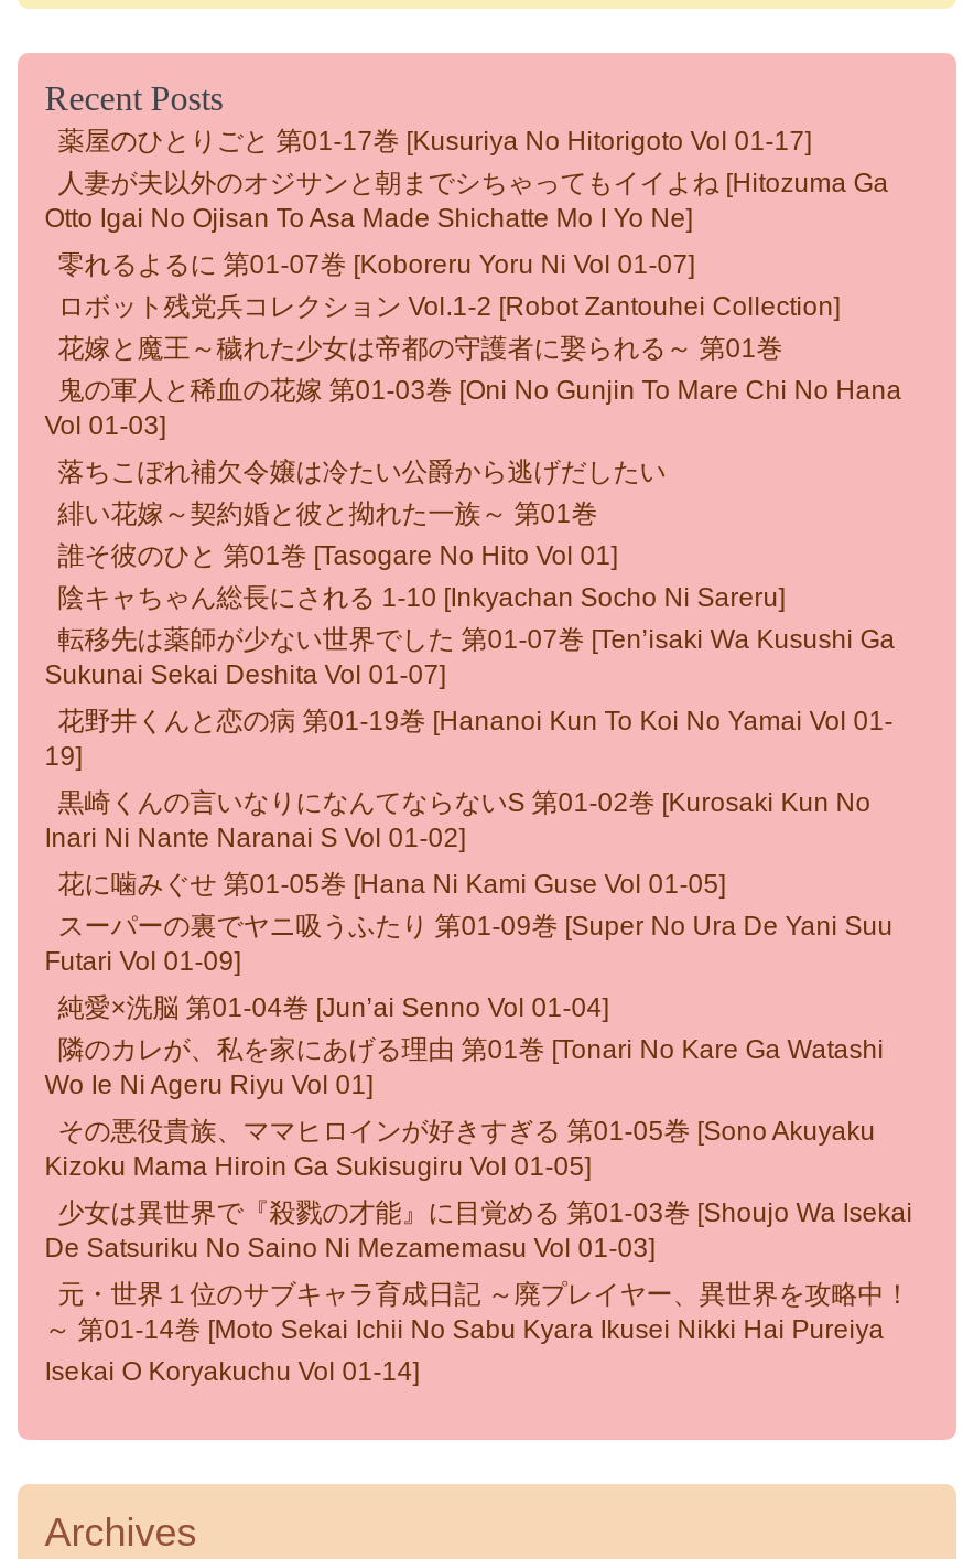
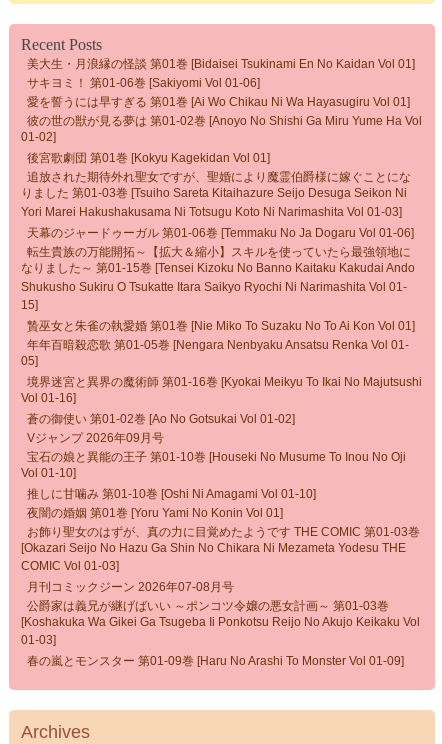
- 薬屋のひとりごと 第01-17巻 [Kusuriya No Hitorigoto Vol 01-17]
- 人妻が夫以外のオジサンと朝までシちゃってもイイよね [Hitozuma Ga
- Otto Igai No Ojisan To Asa Made Shichatte Mo I Yo Ne]
- 零れるよるに 第01-07巻 [Koboreru Yoru Ni Vol 01-07]
- ロボット残党兵コレクション Vol.1-2 [Robot Zantouhei Collection]
- 花嫁と魔王～穢れた少女は帝都の守護者に娶られる～ 第01巻
- 鬼の軍人と稀血の花嫁 第01-03巻 [Oni No Gunjin To Mare Chi No Hana
- Vol 01-03]
- 落ちこぼれ補欠令嬢は冷たい公爵から逃げだしたい
- 緋い花嫁～契約婚と彼と拗れた一族～ 第01巻
- 誰そ彼のひと 第01巻 [Tasogare No Hito Vol 01]
- 陰キャちゃん総長にされる 1-10 [Inkyachan Socho Ni Sareru]
- 転移先は薬師が少ない世界でした 第01-07巻 [Ten’isaki Wa Kusushi Ga
- Sukunai Sekai Deshita Vol 01-07]
- 花野井くんと恋の病 第01-19巻 [Hananoi Kun To Koi No Yamai Vol 01-
- 19]
- 黒崎くんの言いなりになんてならないS 第01-02巻 [Kurosaki Kun No
- Inari Ni Nante Naranai S Vol 01-02]
- 花に噛みぐせ 第01-05巻 [Hana Ni Kami Guse Vol 01-05]
- スーパーの裏でヤニ吸うふたり 第01-09巻 [Super No Ura De Yani Suu
- Futari Vol 01-09]
- 純愛×洗脳 第01-04巻 [jun’ai Senno Vol 01-04]
- 隣のカレが、私を家にあげる理由 第01巻 [Tonari No Kare Ga Watashi
- Wo Ie Ni Ageru Riyu Vol 01]
- その悪役貴族、ママヒロインが好きすぎる 第01-05巻 [Sono Akuyaku
- Kizoku Mama Hiroin Ga Sukisugiru Vol 01-05]
- 少女は異世界で『殺戮の才能』に目覚める 第01-03巻 [Shoujo Wa Isekai
- De Satsuriku No Saino Ni Mezamemasu Vol 01-03]
- 元・世界１位のサブキャラ育成日記 ～廃プレイヤー、異世界を攻略中！
- ～ 第01-14巻 [Moto Sekai Ichii No Sabu Kyara Ikusei Nikki Hai Pureiya
- Isekai O Koryakuchu Vol 01-14]
+ 美大生・月浪縁の怪談 第01巻 [Bidaisei Tsukinami En No Kaidan Vol 01]
+ サキヨミ！ 第01-06巻 [Sakiyomi Vol 01-06]
+ 愛を誓うには早すぎる 第01巻 [Ai Wo Chikau Ni Wa Hayasugiru Vol 01]
+ 彼の世の獣が見る夢は 第01-02巻 [Anoyo No Shishi Ga Miru Yume Ha Vol
+ 01-02]
+ 後宮歌劇団 第01巻 [Kokyu Kagekidan Vol 01]
+ 追放された期待外れ聖女ですが、聖婚により魔霊伯爵様に嫁ぐことにな
+ りました 第01-03巻 [Tsuiho Sareta Kitaihazure Seijo Desuga Seikon Ni
+ Yori Marei Hakushakusama Ni Totsugu Koto Ni Narimashita Vol 01-03]
+ 天幕のジャードゥーガル 第01-06巻 [Temmaku No Ja Dogaru Vol 01-06]
+ 転生貴族の万能開拓～【拡大＆縮小】スキルを使っていたら最強領地に
+ なりました～ 第01-15巻 [Tensei Kizoku No Banno Kaitaku Kakudai Ando
+ Shukusho Sukiru O Tsukatte Itara Saikyo Ryochi Ni Narimashita Vol 01-
+ 15]
+ 贄巫女と朱雀の執愛婚 第01巻 [Nie Miko To Suzaku No To Ai Kon Vol 01]
+ 年年百暗殺恋歌 第01-05巻 [Nengara Nenbyaku Ansatsu Renka Vol 01-
+ 05]
+ 境界迷宮と異界の魔術師 第01-16巻 [Kyokai Meikyu To Ikai No Majutsushi
+ Vol 01-16]
+ 蒼の御使い 第01-02巻 [Ao No Gotsukai Vol 01-02]
+ Vジャンプ 2026年09月号
+ 宝石の娘と異能の王子 第01-10巻 [Houseki No Musume To Inou No Oji
+ Vol 01-10]
+ 推しに甘噛み 第01-10巻 [Oshi Ni Amagami Vol 01-10]
+ 夜闇の婚姻 第01巻 [Yoru Yami No Konin Vol 01]
+ お飾り聖女のはずが、真の力に目覚めたようです THE COMIC 第01-03巻
+ [Okazari Seijo No Hazu Ga Shin No Chikara Ni Mezameta Yodesu THE
+ COMIC Vol 01-03]
+ 月刊コミックジーン 2026年07-08月号
+ 公爵家は義兄が継げばいい ～ポンコツ令嬢の悪女計画～ 第01-03巻
+ [Koshakuka Wa Gikei Ga Tsugeba Ii Ponkotsu Reijo No Akujo Keikaku Vol
+ 01-03]
+ 春の嵐とモンスター 第01-09巻 [Haru No Arashi To Monster Vol 01-09]
